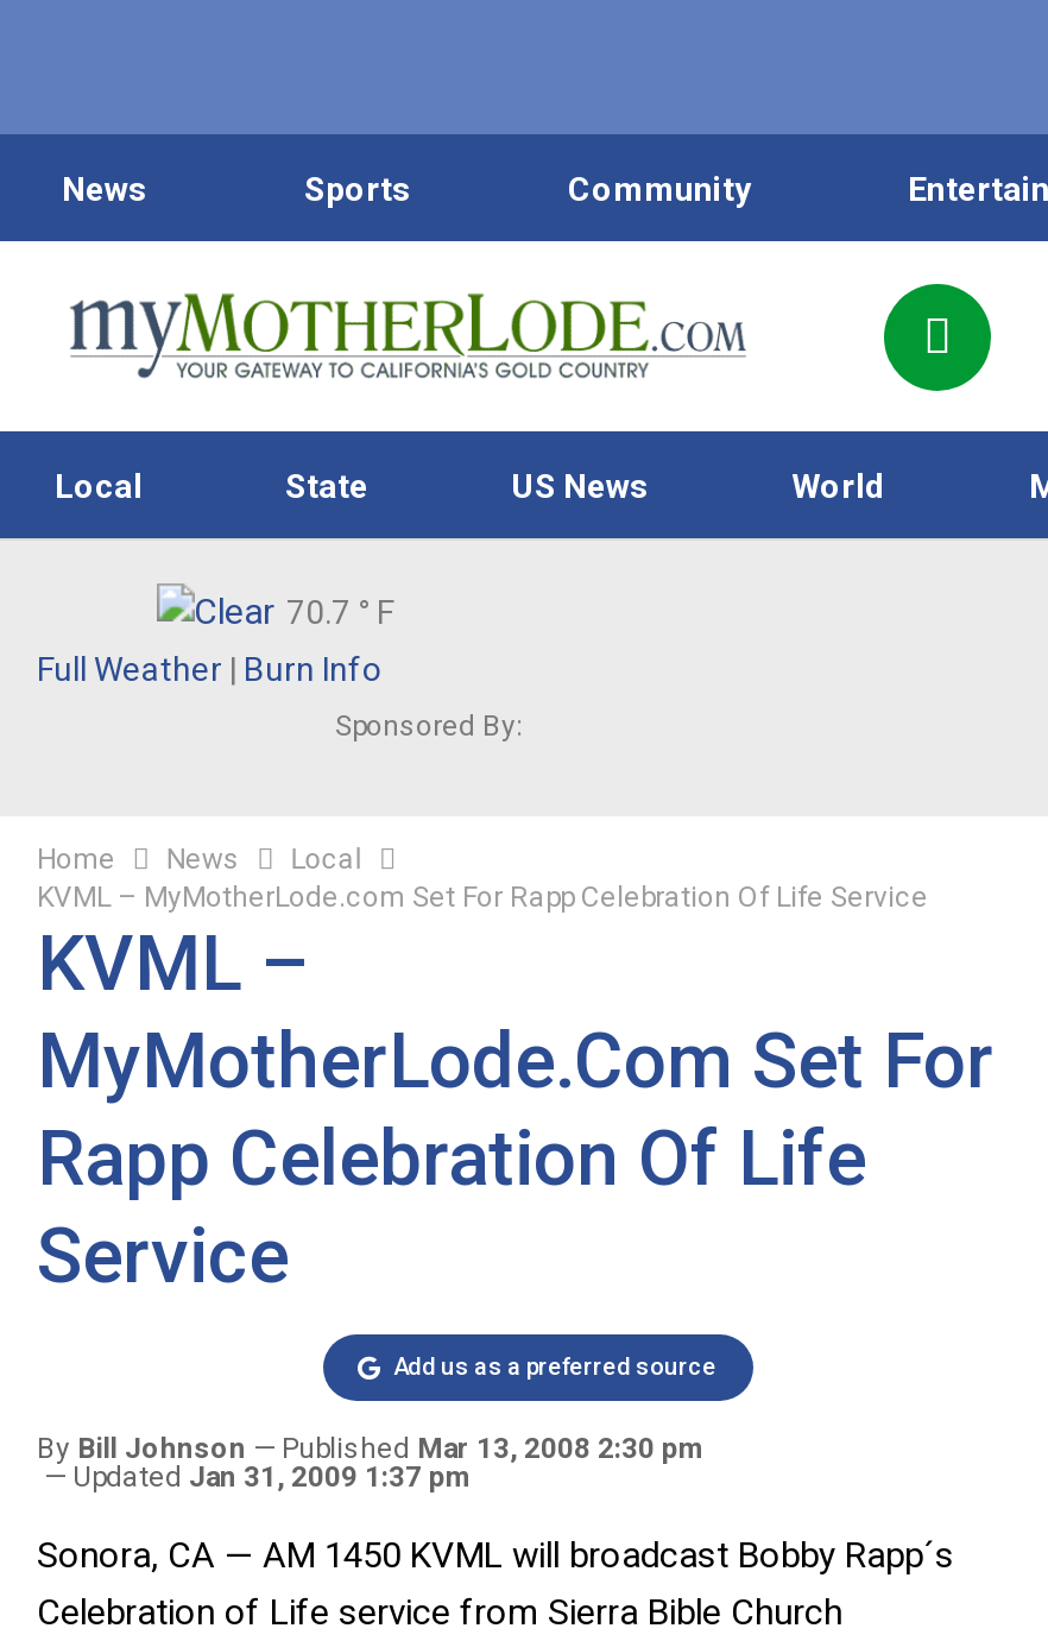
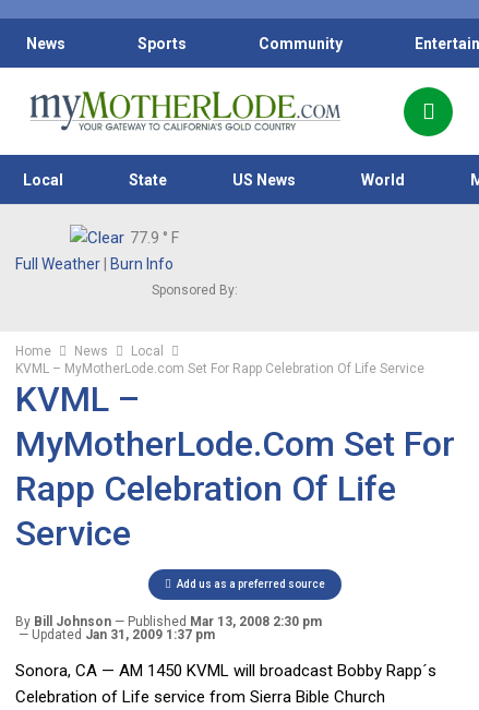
- 70.7 ° F
+ 77.9 ° F
